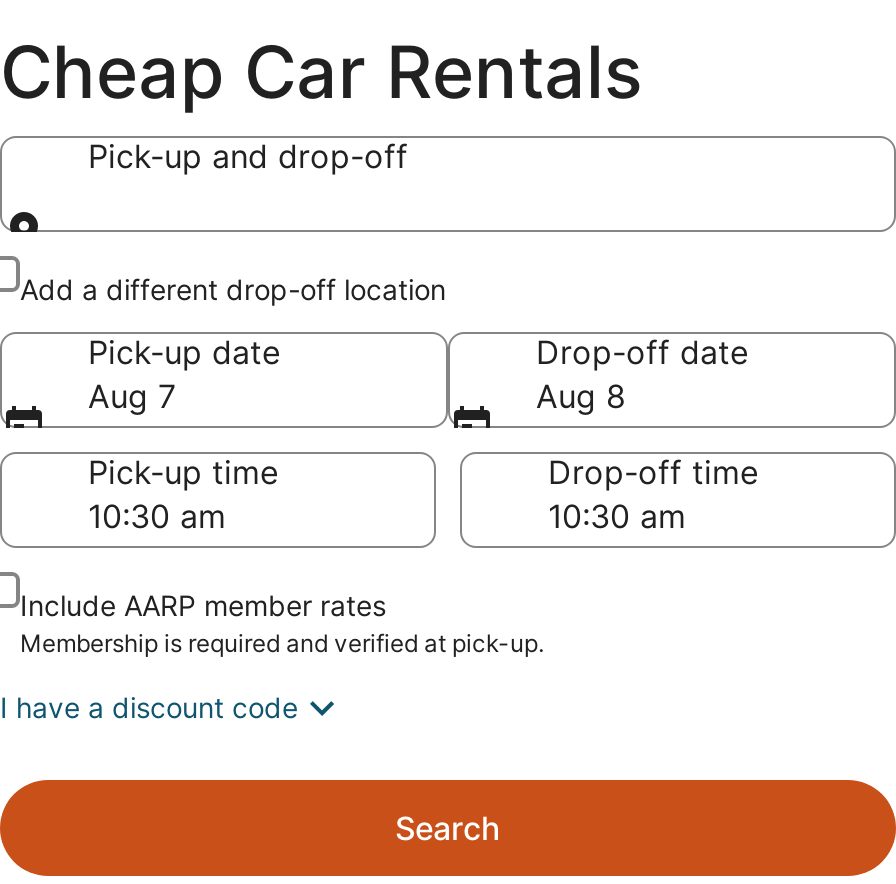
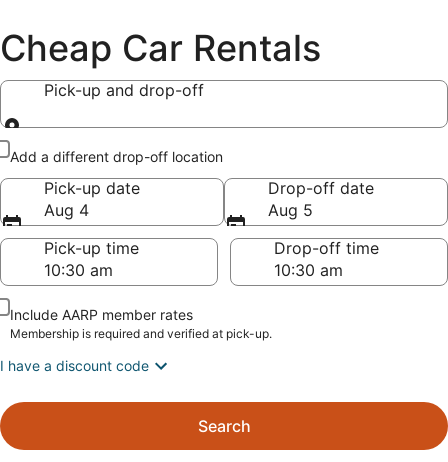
- Aug 7
+ Aug 4

- Aug 8
+ Aug 5
